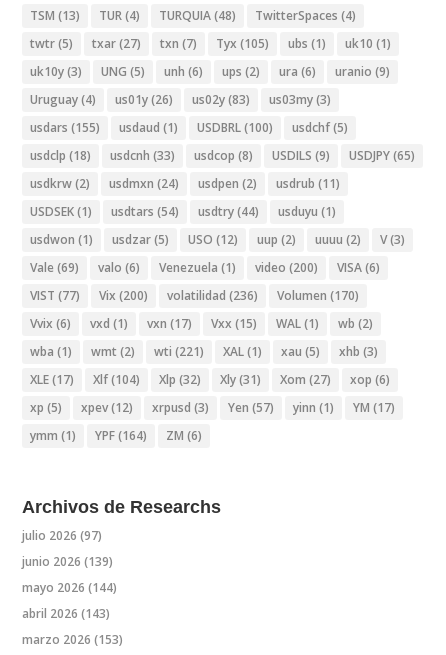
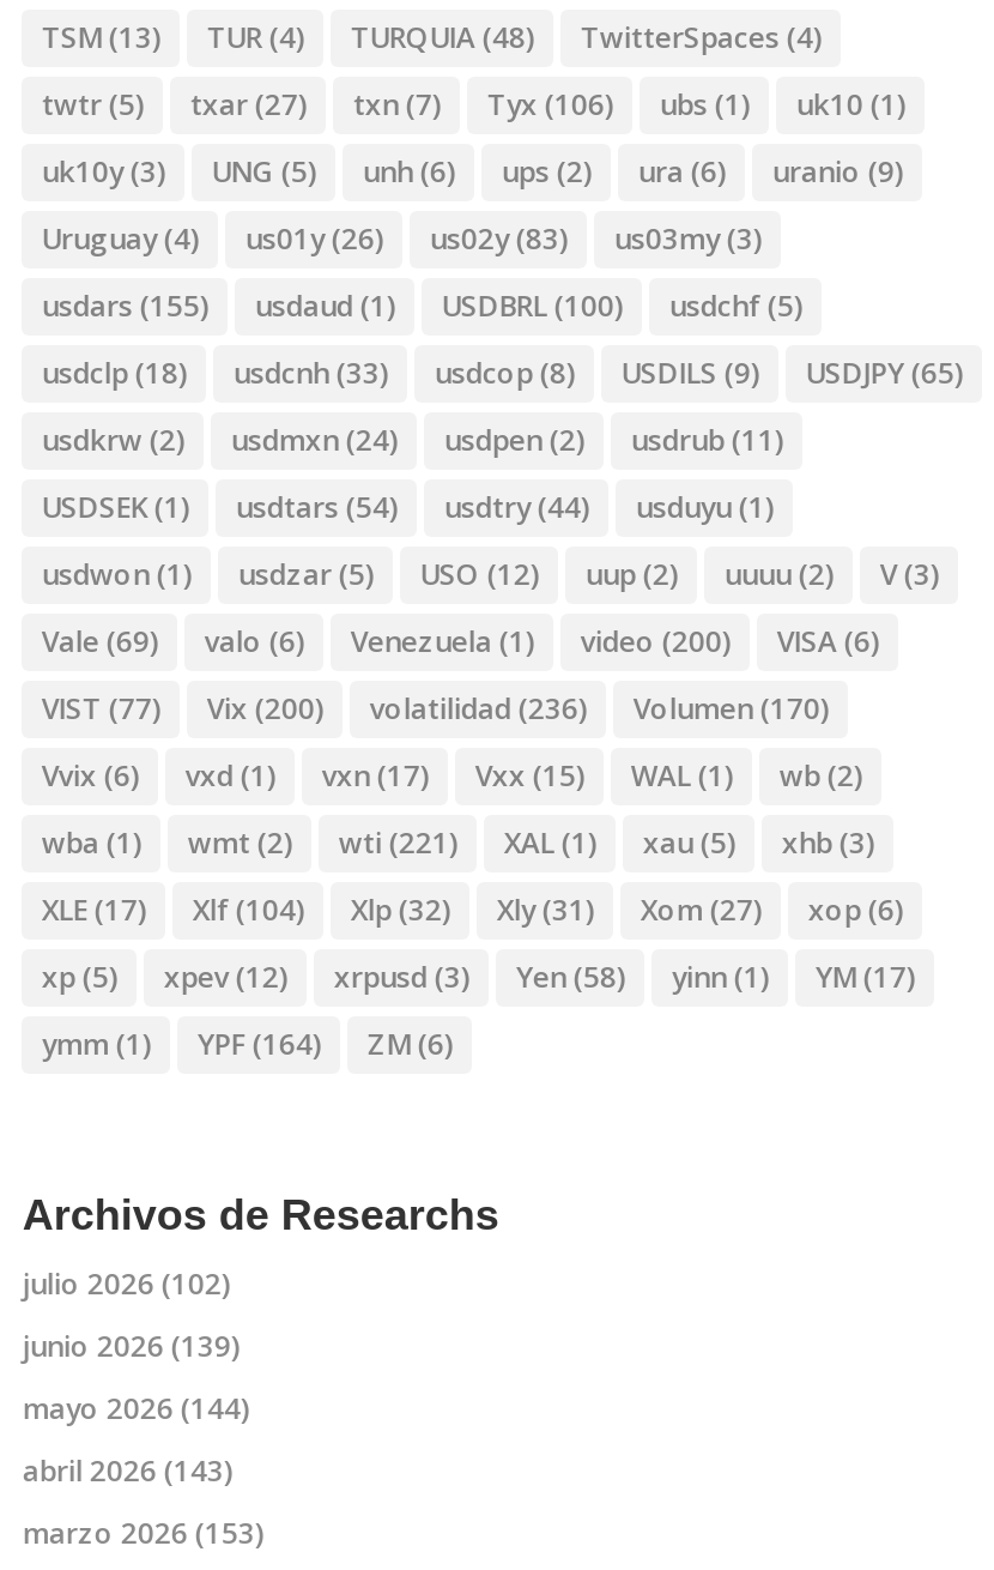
- twtr (5) txar (27) txn (7) Tyx (105) ubs (1) uk10 (1)
+ twtr (5) txar (27) txn (7) Tyx (106) ubs (1) uk10 (1)

- xp (5) xpev (12) xrpusd (3) Yen (57) yinn (1) YM (17)
+ xp (5) xpev (12) xrpusd (3) Yen (58) yinn (1) YM (17)

- julio 2026 (97)
+ julio 2026 (102)
